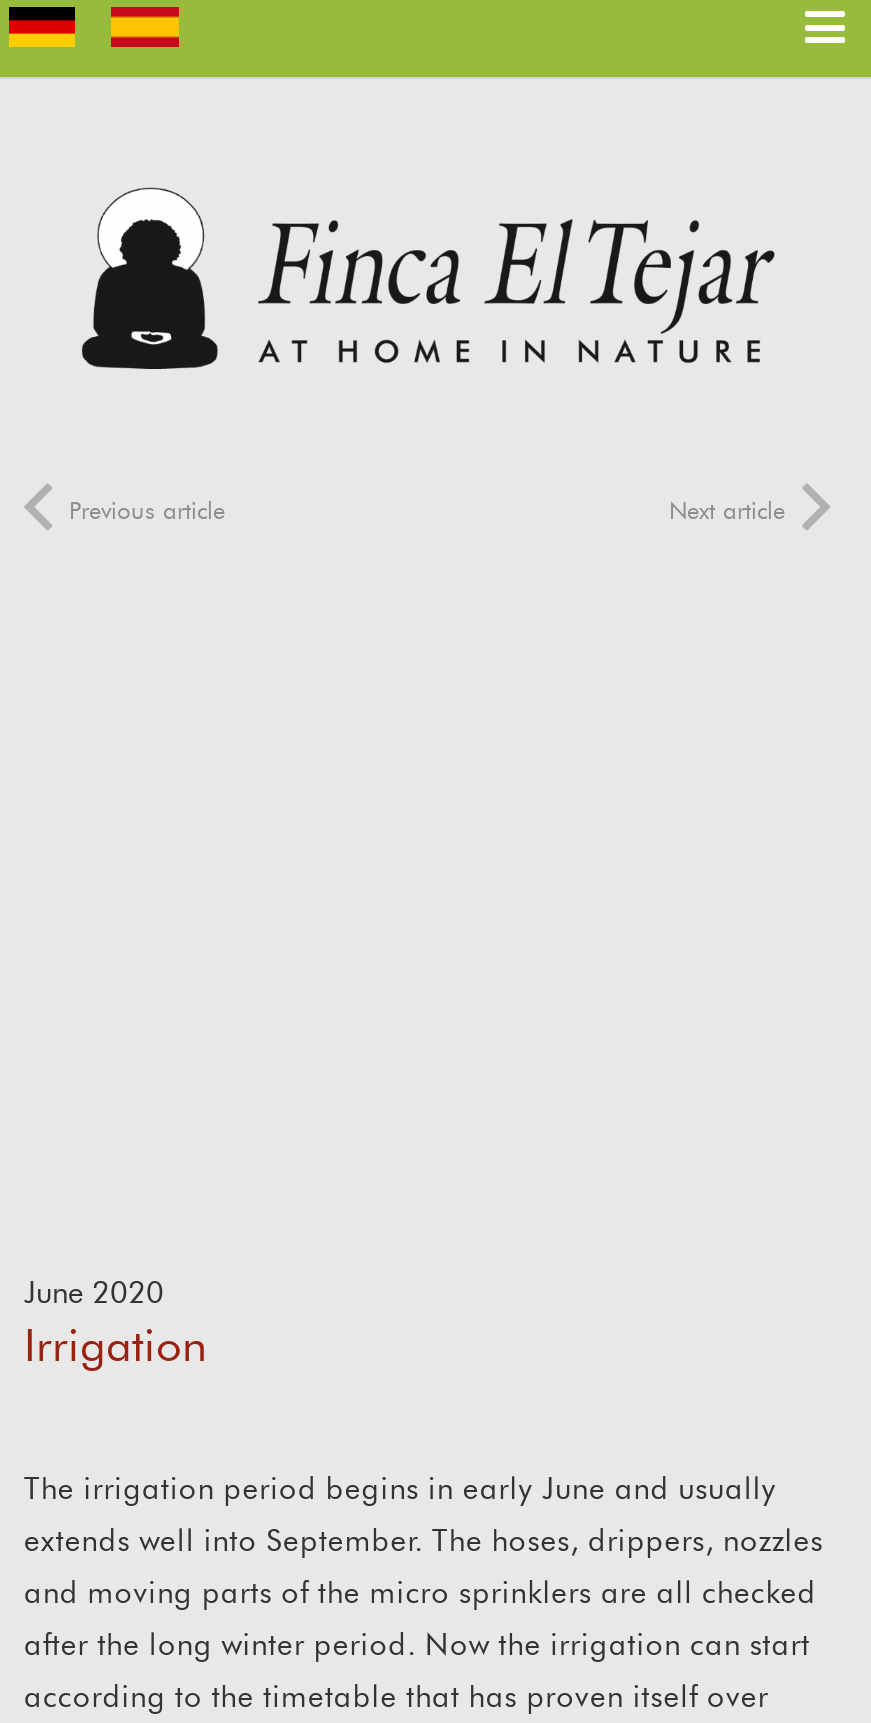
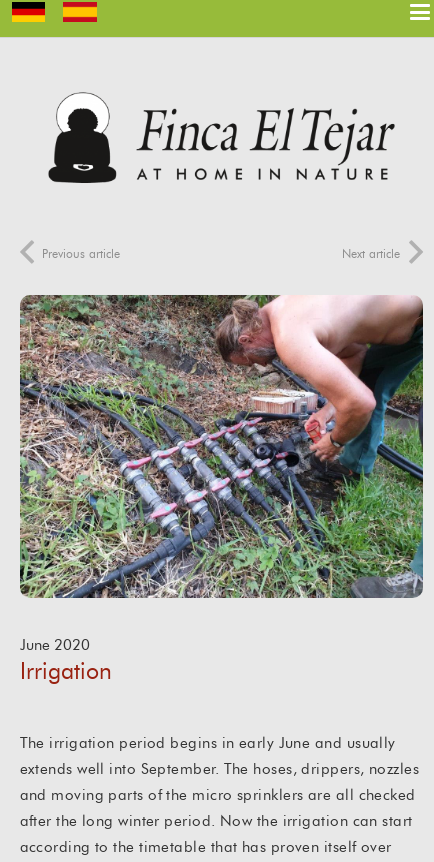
+ [image]
